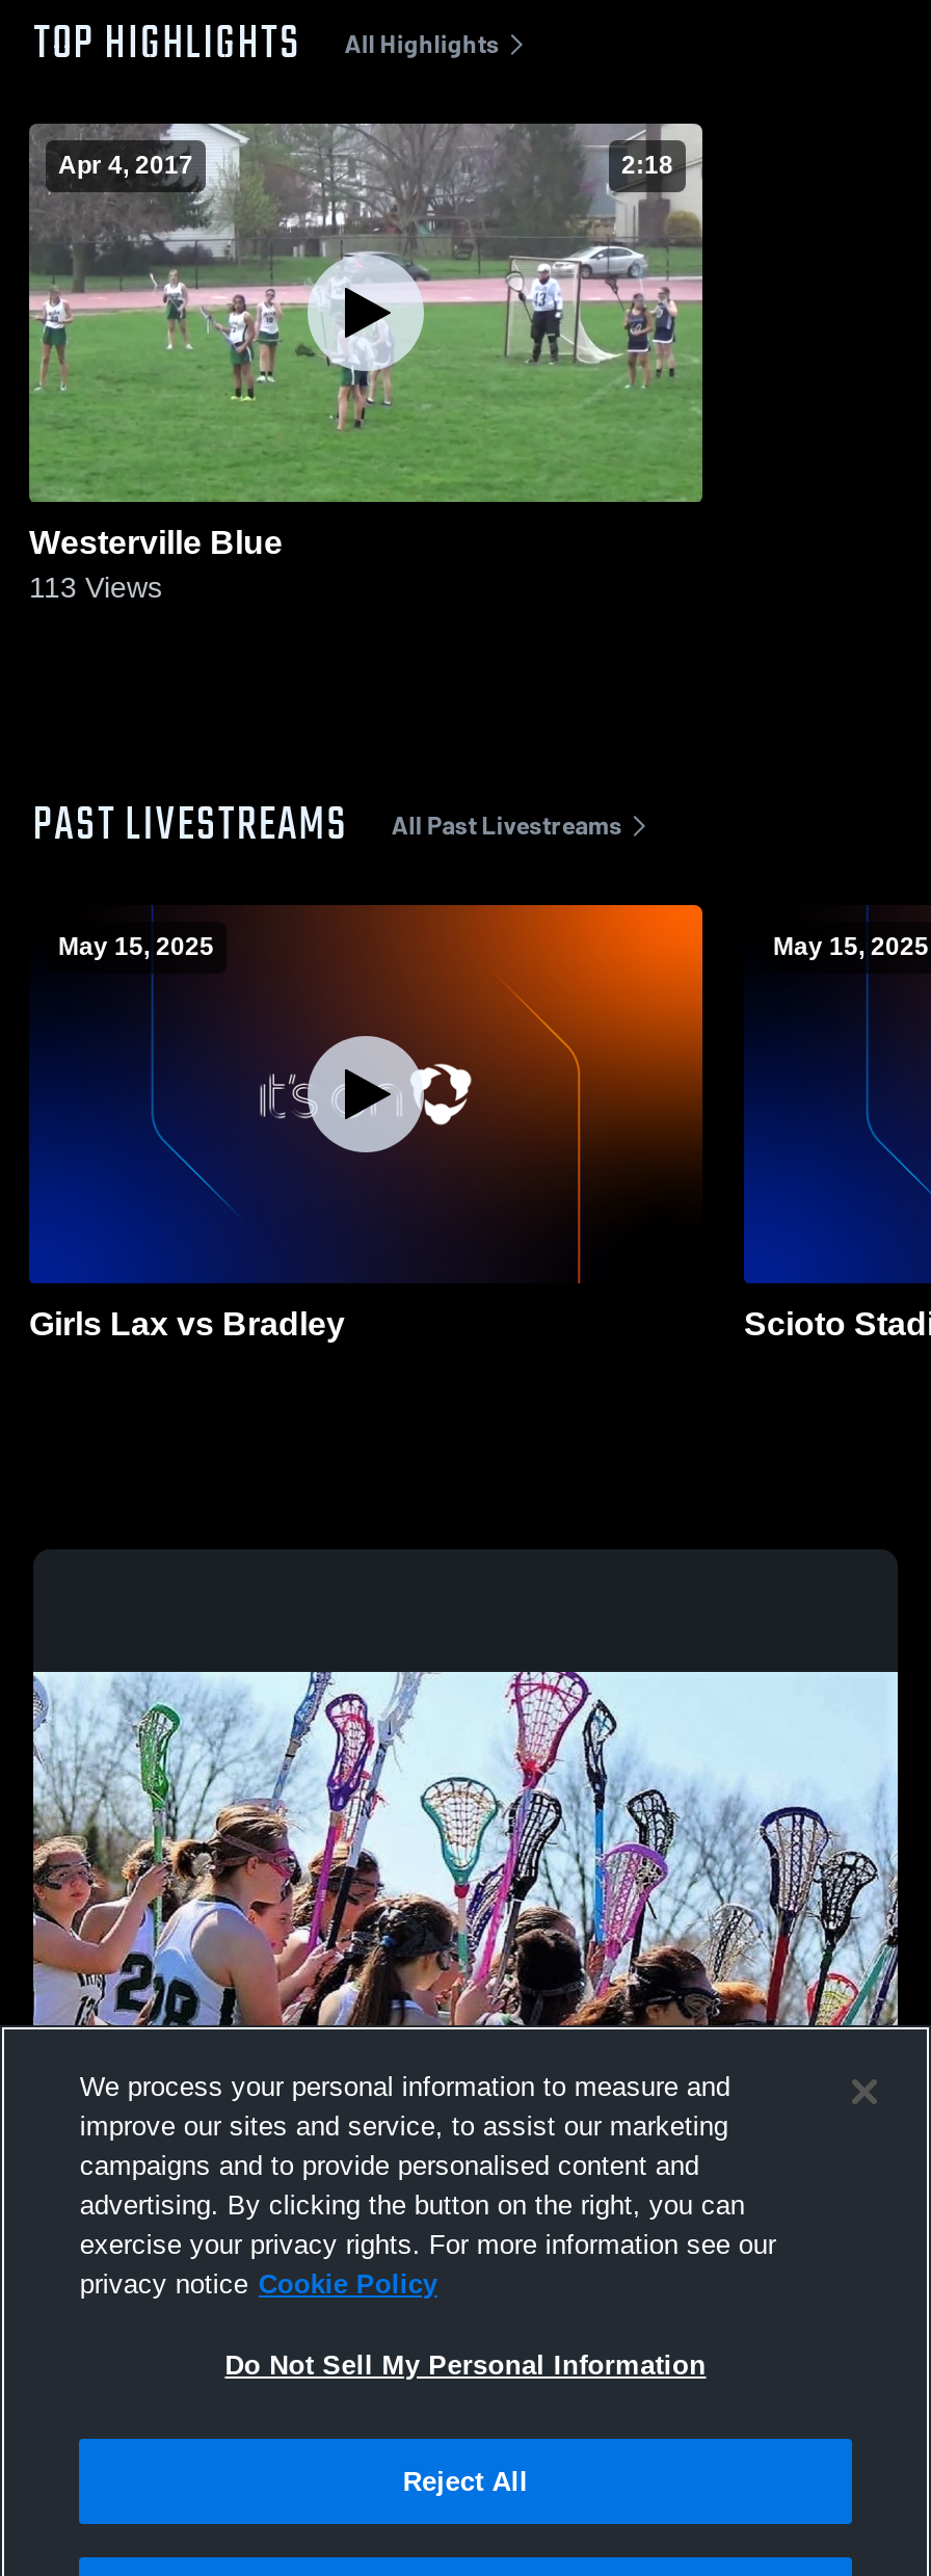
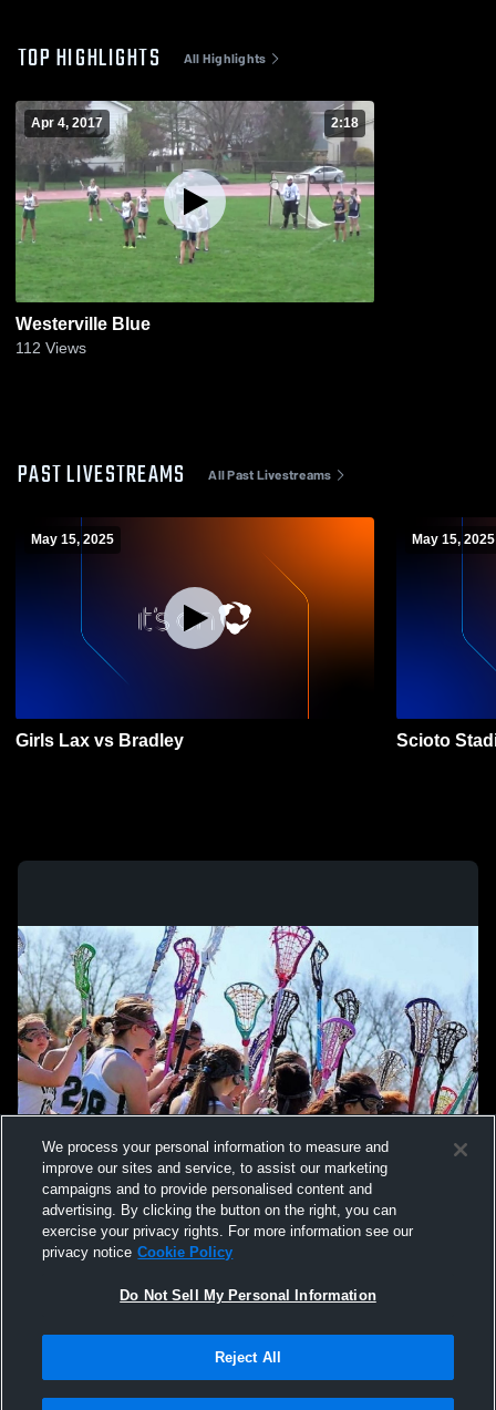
- 113 Views
+ 112 Views
